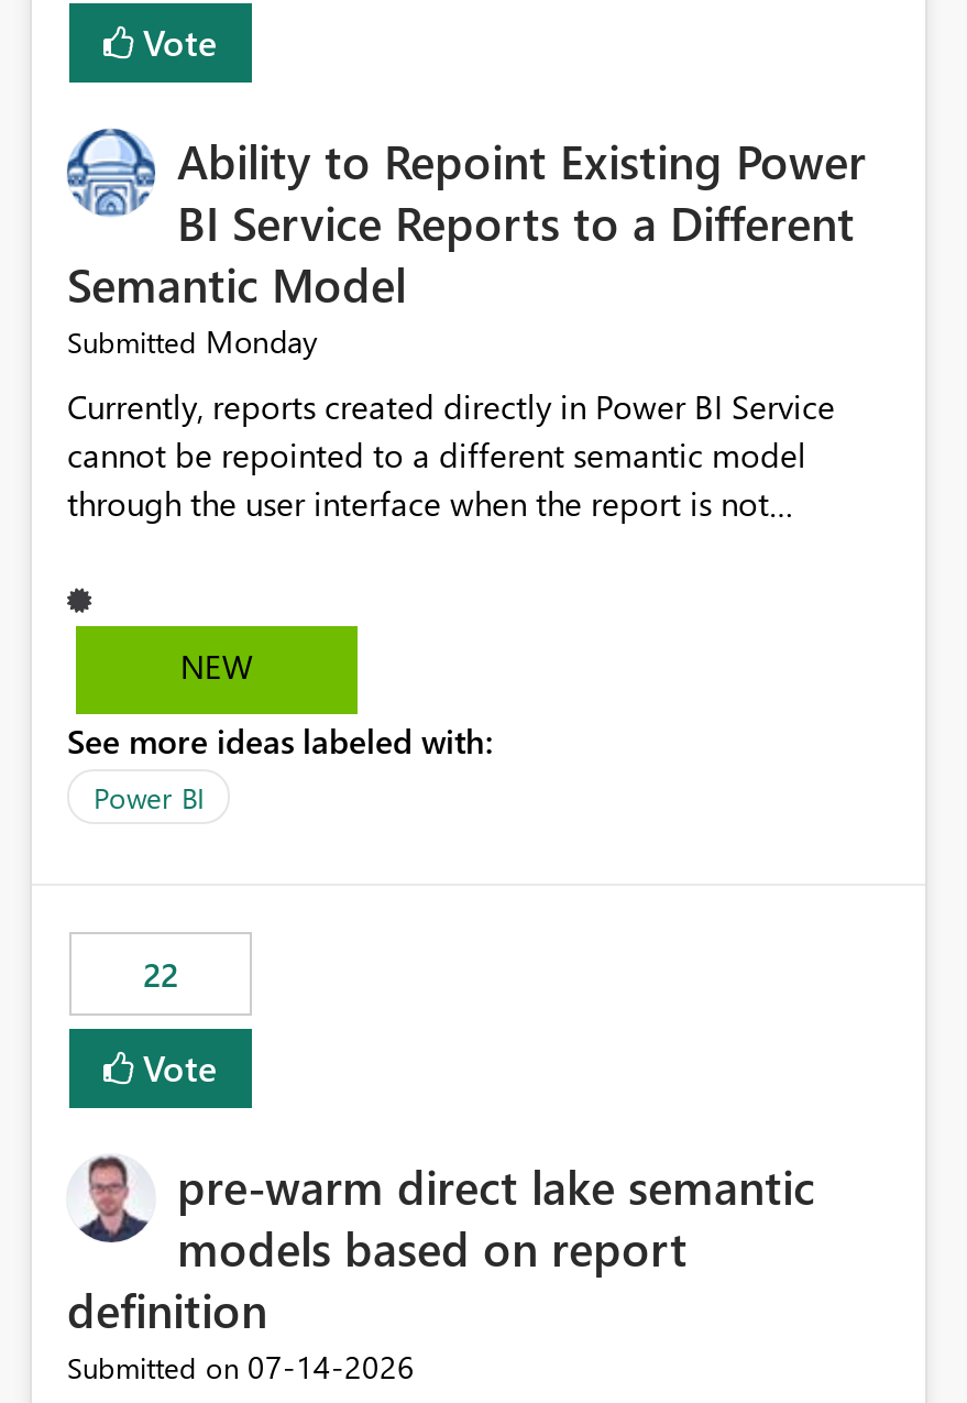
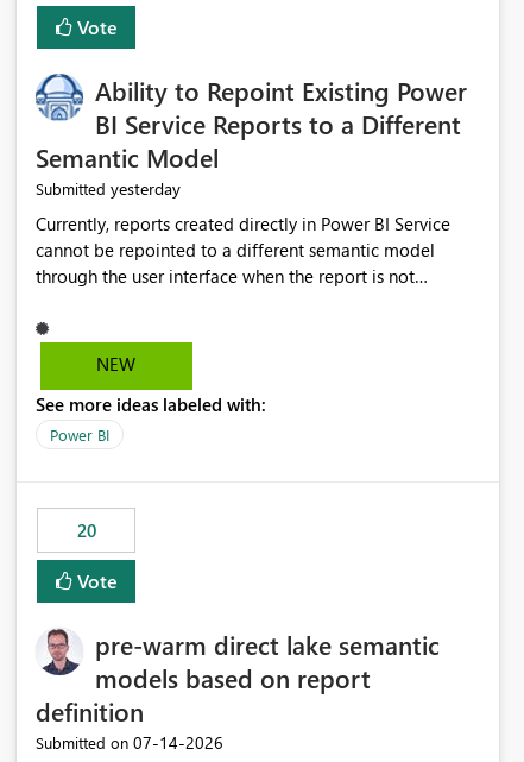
- Submitted Monday
+ Submitted yesterday

- 22
+ 20
